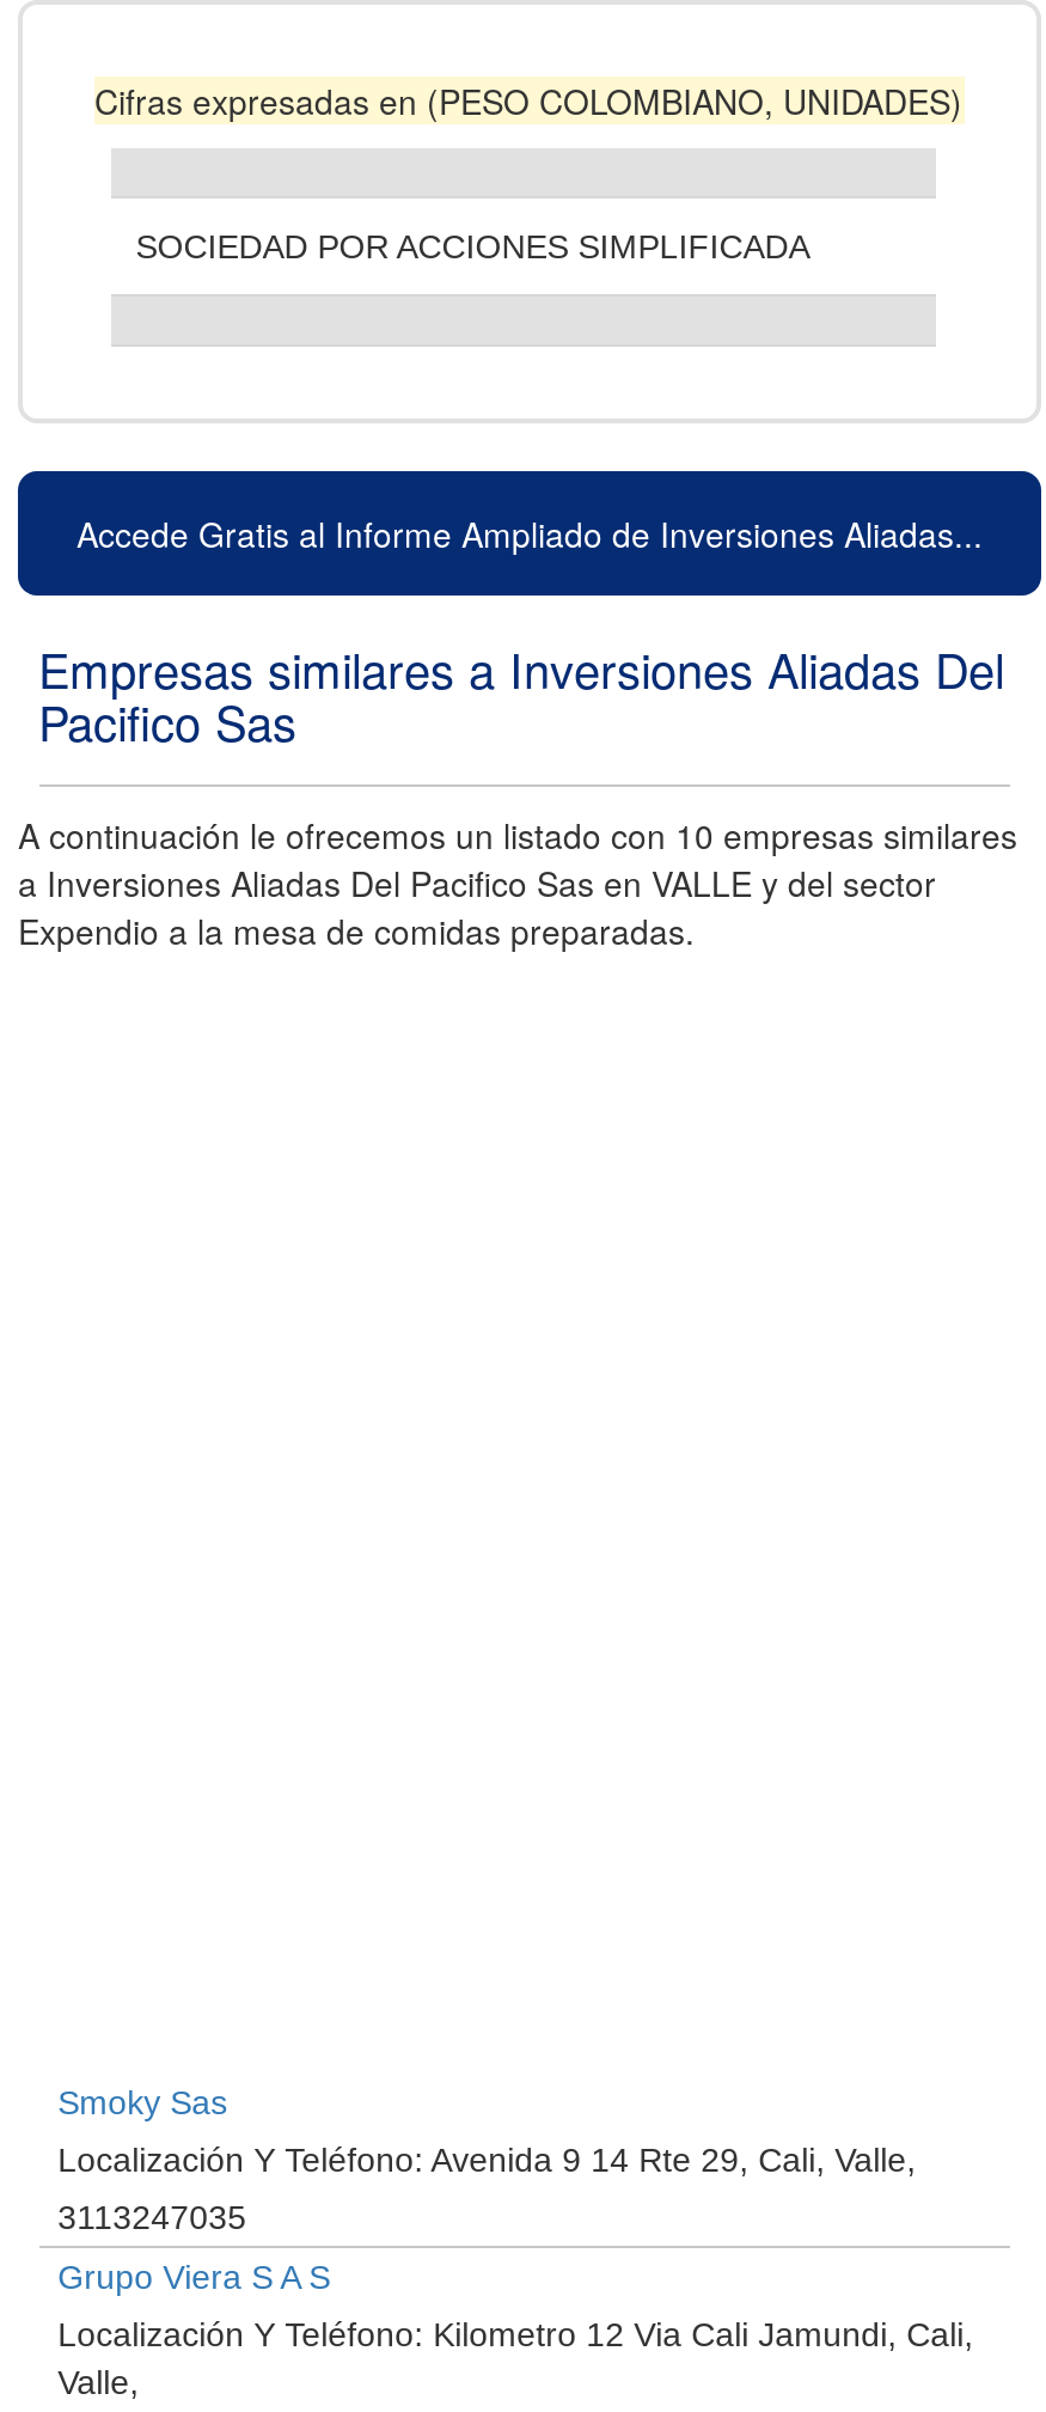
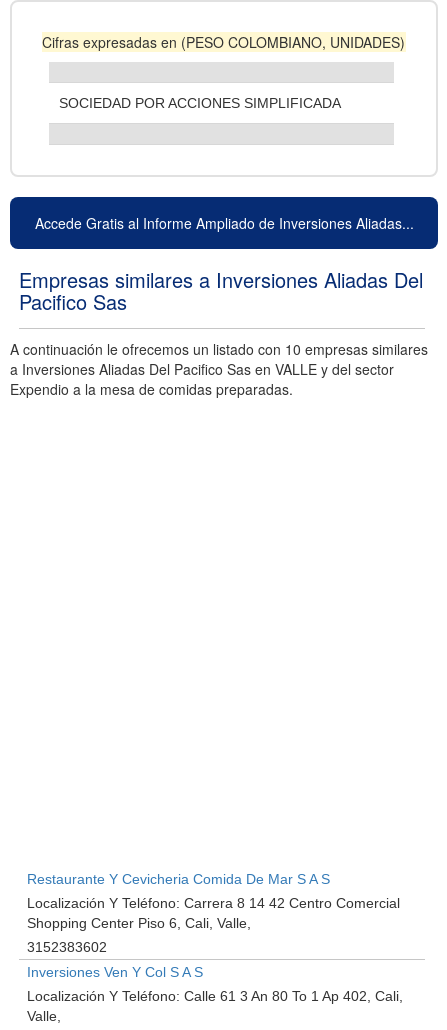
- Smoky Sas
+ Restaurante Y Cevicheria Comida De Mar S A S

- Localización Y Teléfono: Avenida 9 14 Rte 29, Cali, Valle
+ Localización Y Teléfono: Carrera 8 14 42 Centro Comercial
+ Shopping Center Piso 6, Cali, Valle

- 3113247035
+ 3152383602

- Grupo Viera S A S
+ Inversiones Ven Y Col S A S

- Localización Y Teléfono: Kilometro 12 Via Cali Jamundi, Cali,
+ Localización Y Teléfono: Calle 61 3 An 80 To 1 Ap 402, Cali,
